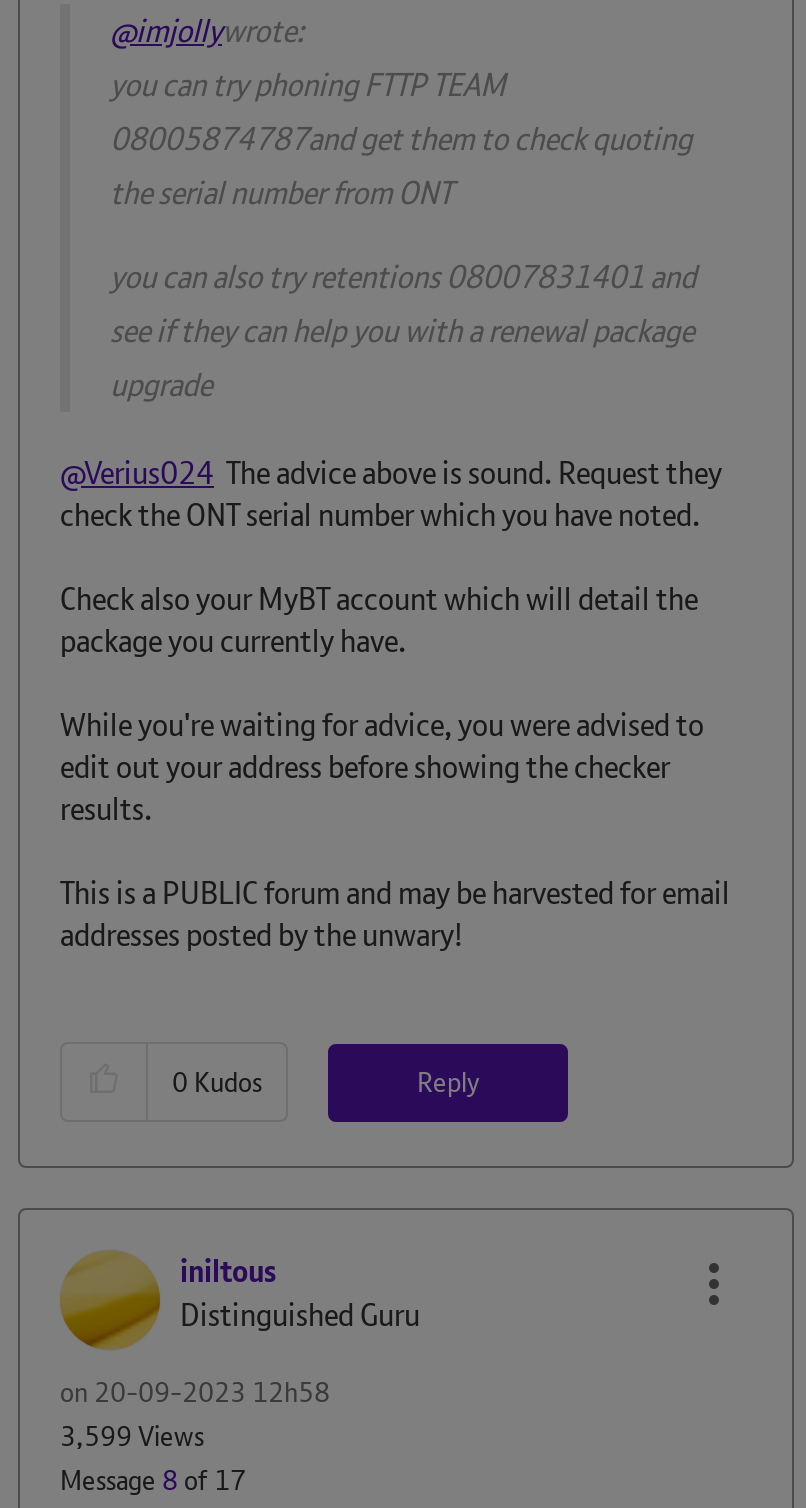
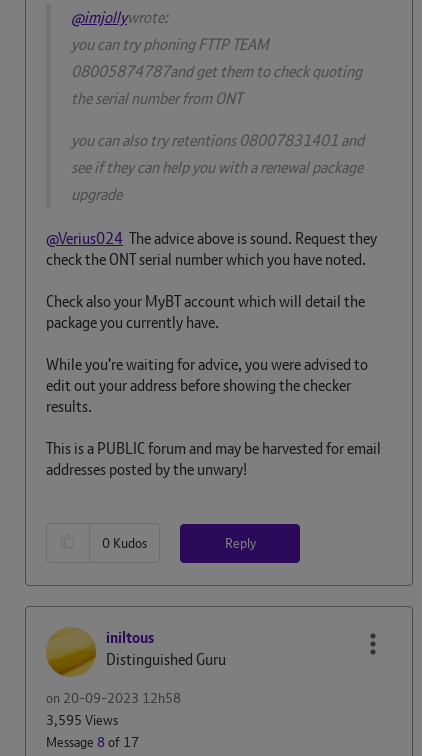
- 3,599 Views
+ 3,595 Views
